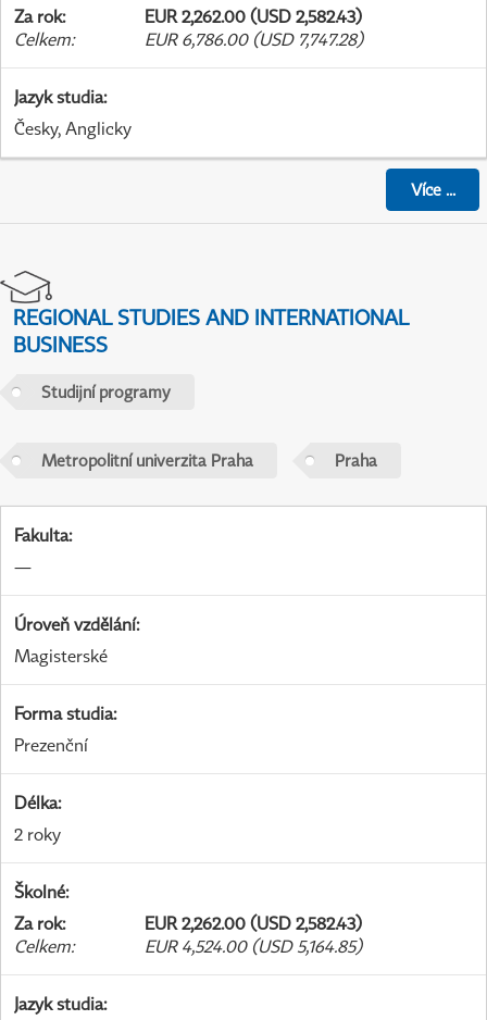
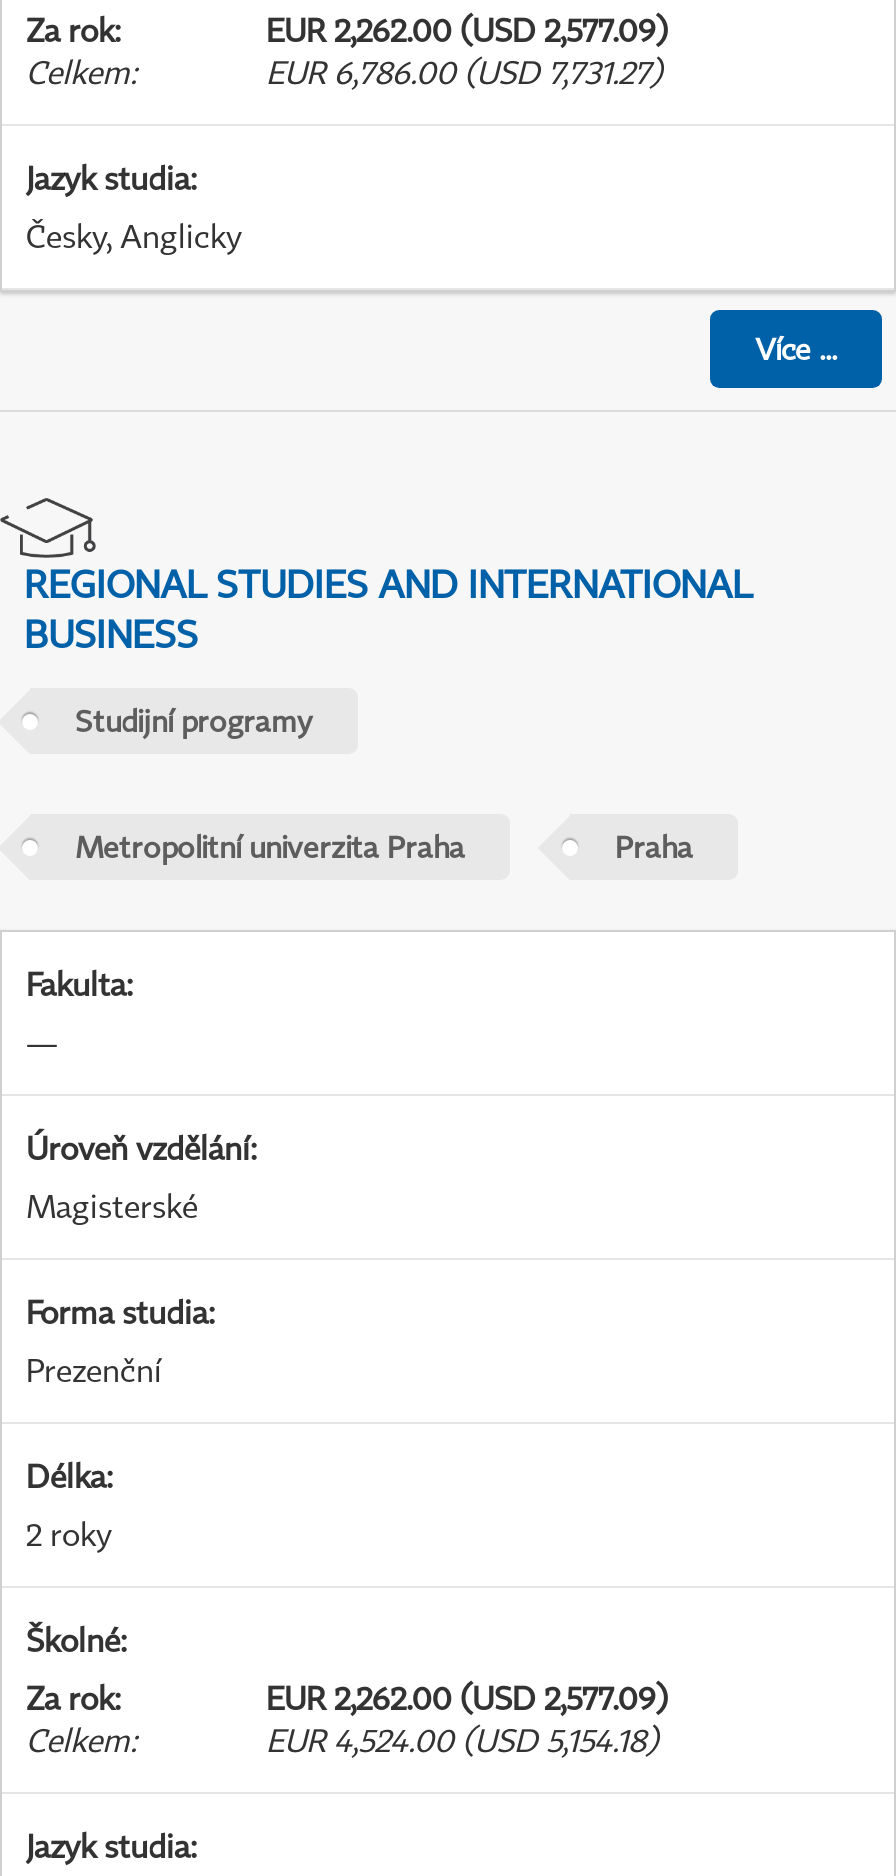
- EUR 2,262.00 (USD 2,582.43)
+ EUR 2,262.00 (USD 2,577.09)

- EUR 6,786.00 (USD 7,747.28)
+ EUR 6,786.00 (USD 7,731.27)

- EUR 2,262.00 (USD 2,582.43)
+ EUR 2,262.00 (USD 2,577.09)

- EUR 4,524.00 (USD 5,164.85)
+ EUR 4,524.00 (USD 5,154.18)
